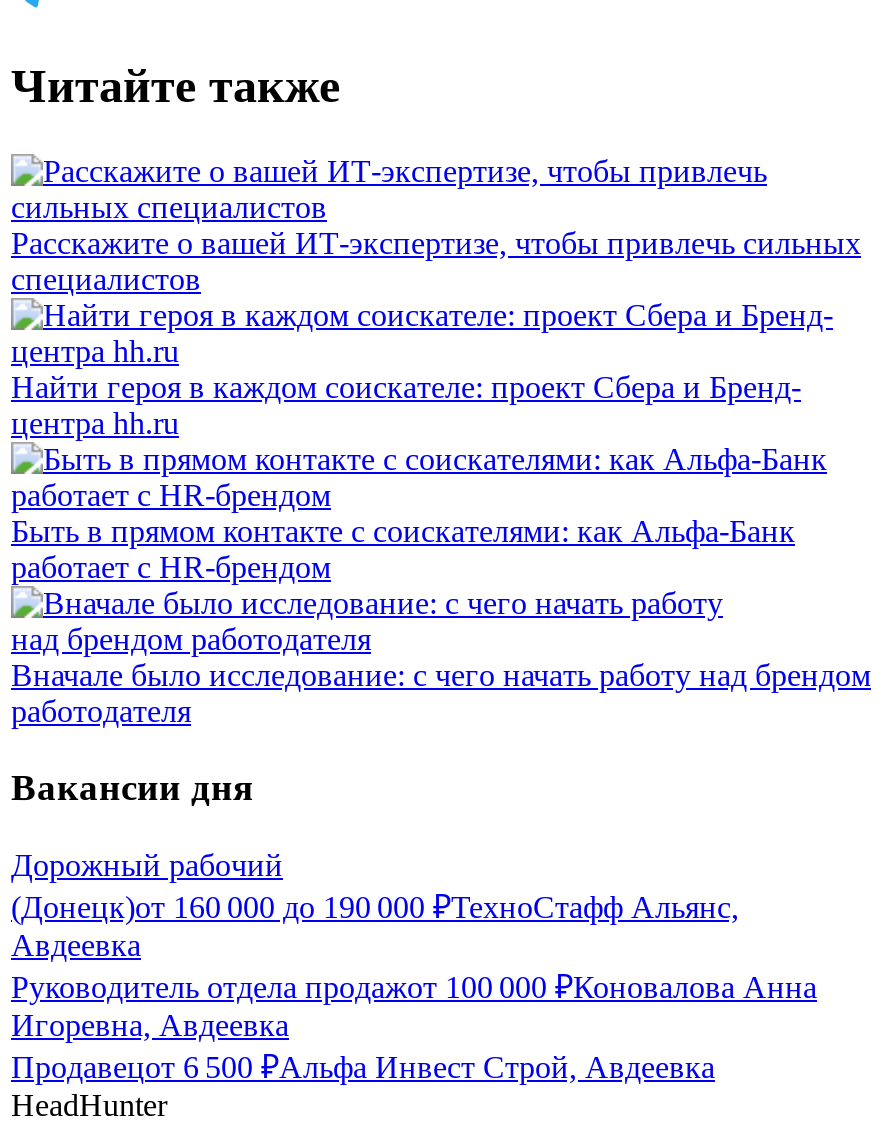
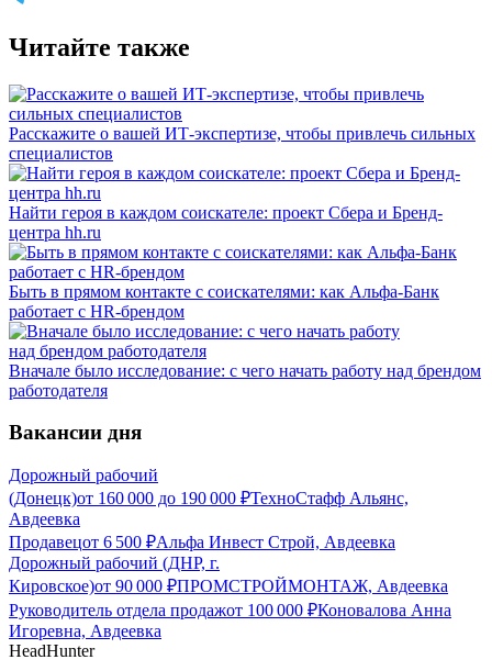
+ Дорожный рабочий (ДНР, г.
+ Кировское)от 90 000 ₽ПРОМСТРОЙМОНТАЖ, Авдеевка

moved down: Руководитель отдела продажот 100 000 ₽Коновалова Анна | Игоревна, Авдеевка

moved up: Продавецот 6 500 ₽Альфа Инвест Строй, Авдеевка
